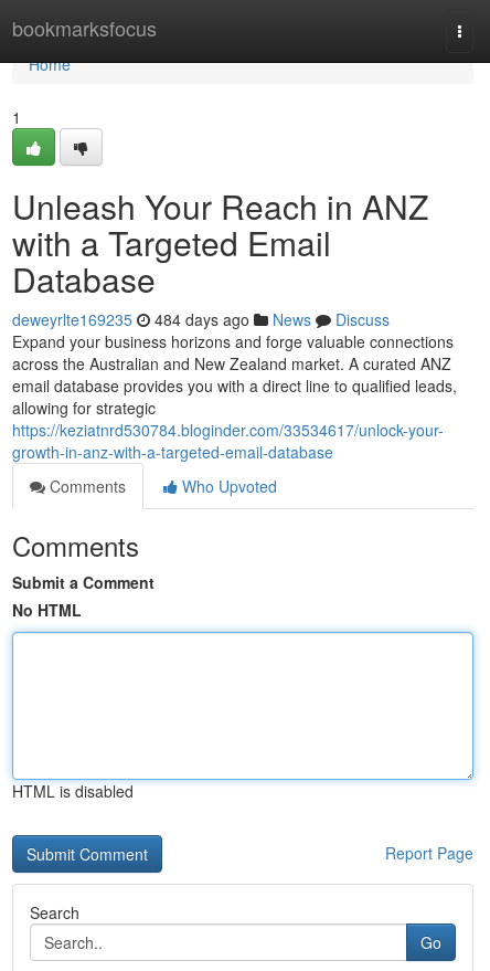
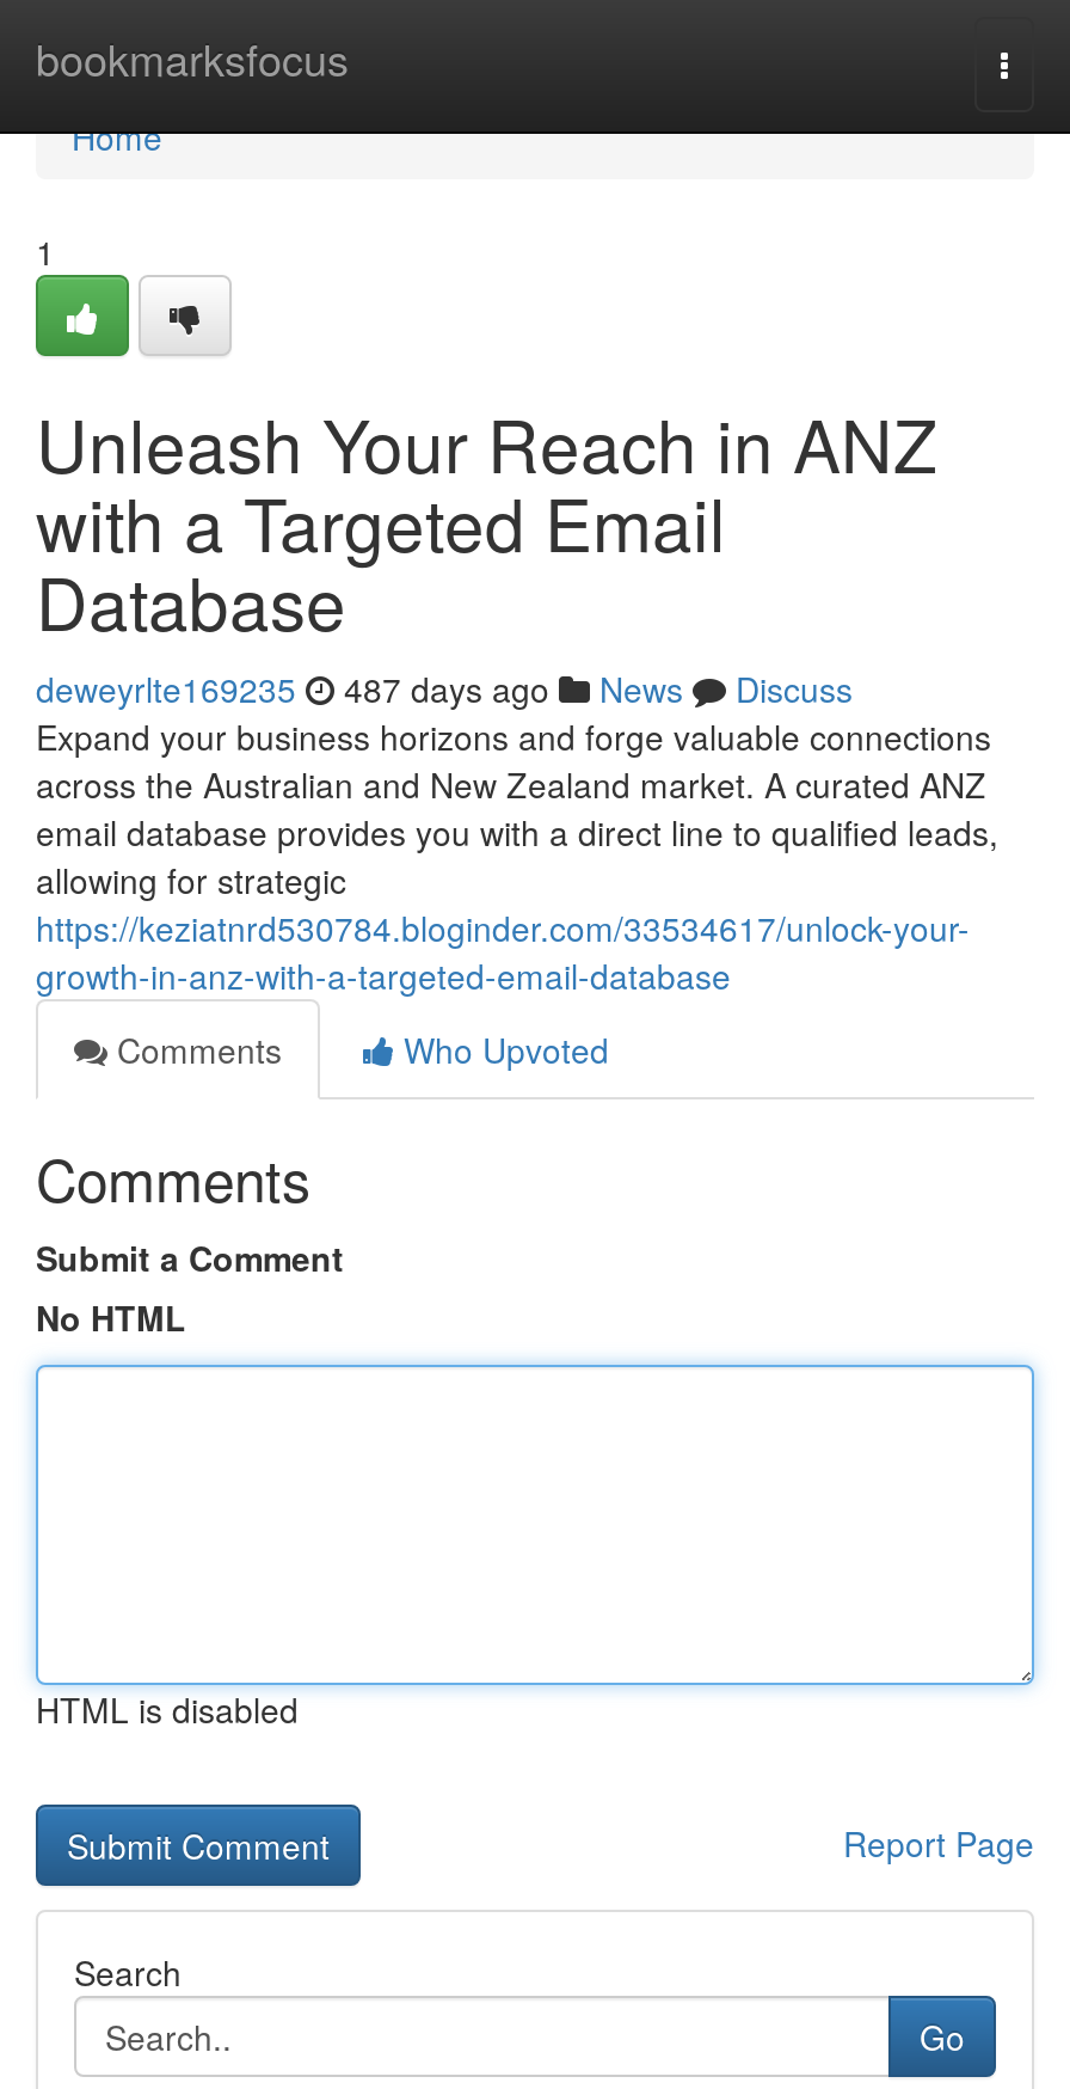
- deweyrlte169235 484 days ago News Discuss
+ deweyrlte169235 487 days ago News Discuss
